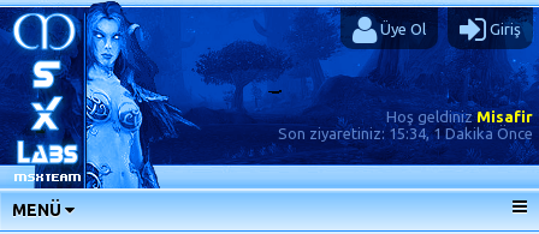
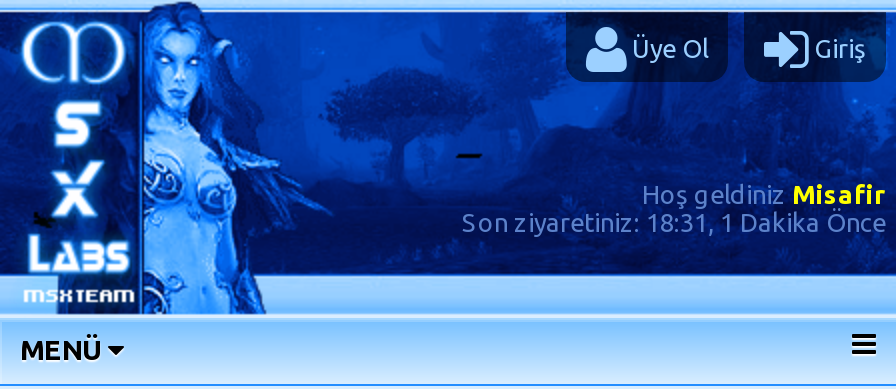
- Son ziyaretiniz: 15:34, 1 Dakika Önce
+ Son ziyaretiniz: 18:31, 1 Dakika Önce
